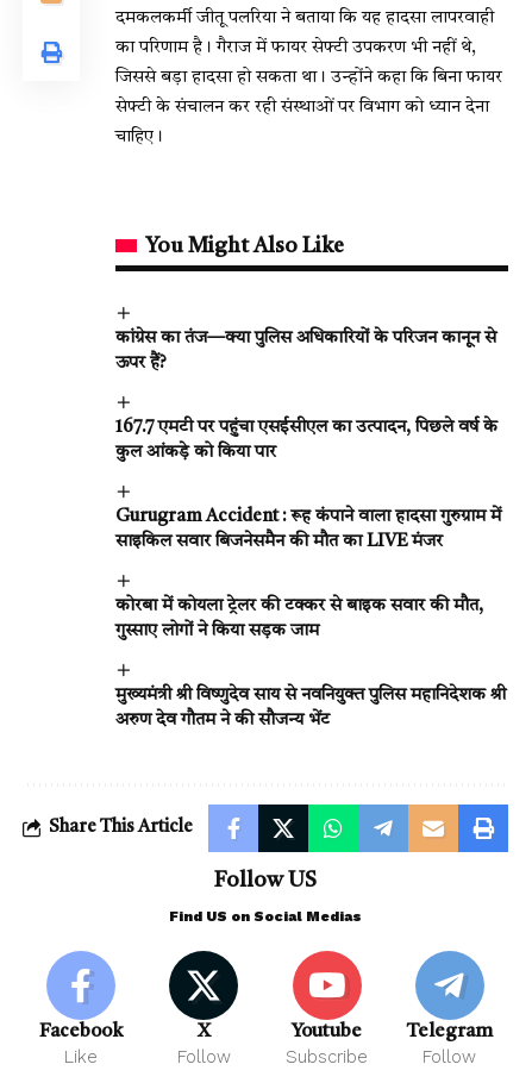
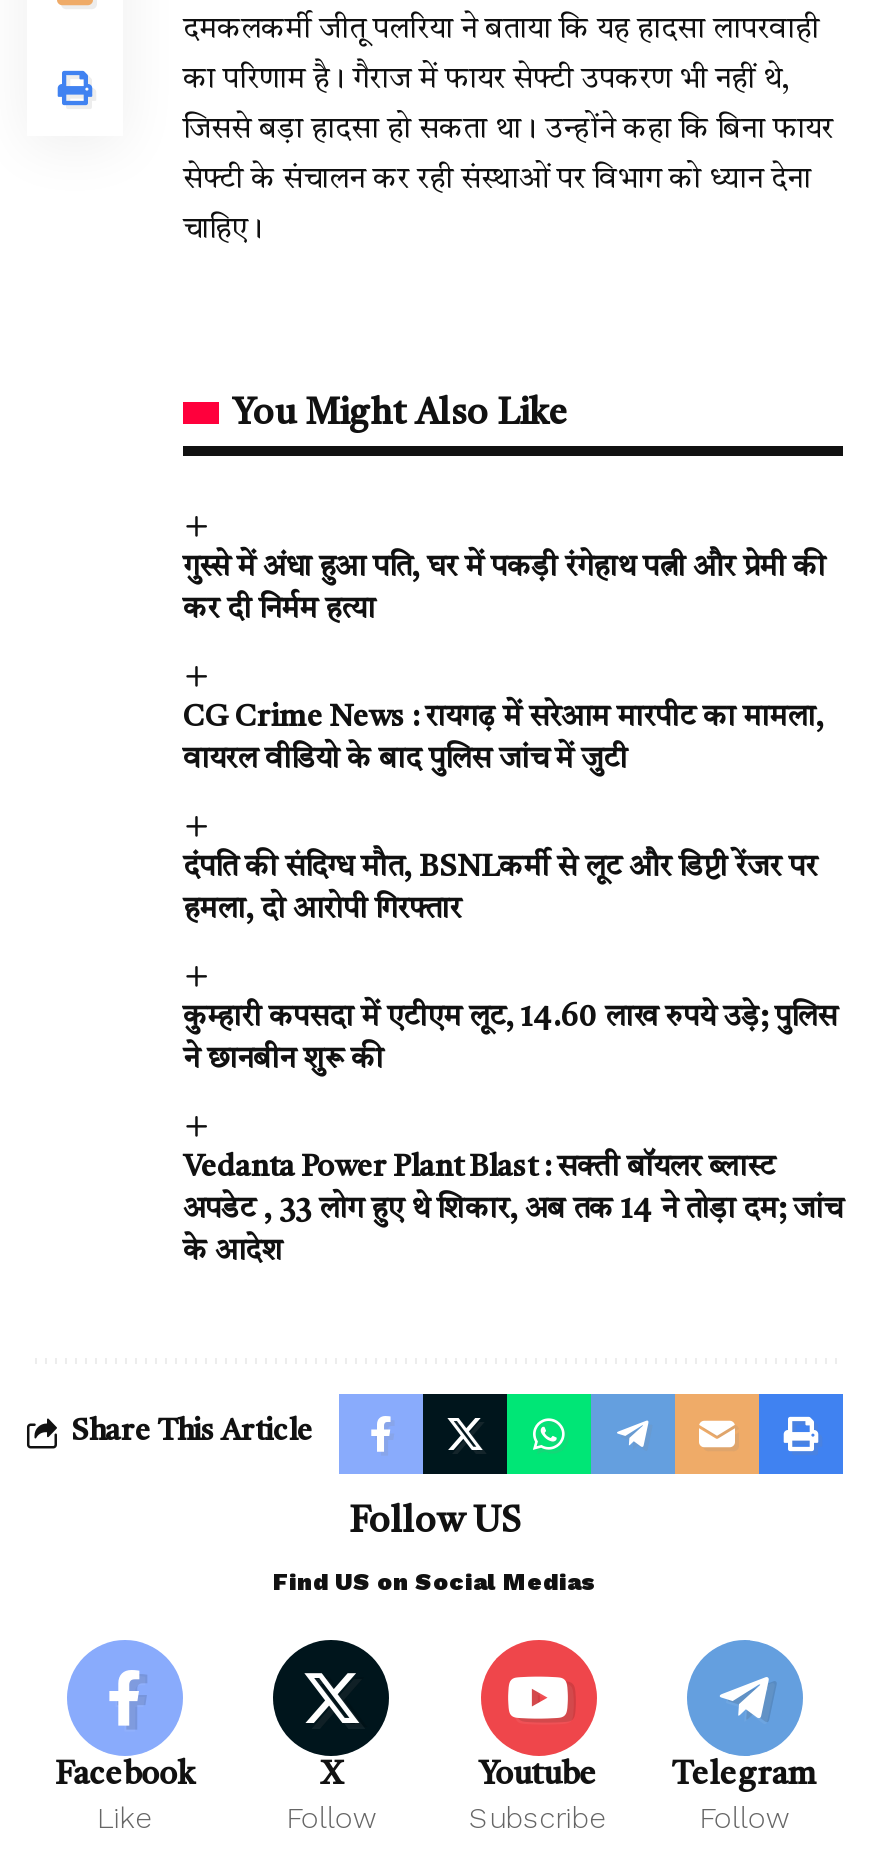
- कांग्रेस का तंज—क्या पुलिस अधिकारियों के परिजन कानून से
- ऊपर हैं?
+ गुस्से में अंधा हुआ पति, घर में पकड़ी रंगेहाथ पत्नी और प्रेमी की
+ कर दी निर्मम हत्या

- 167.7 एमटी पर पहुंचा एसईसीएल का उत्पादन, पिछले वर्ष के
- कुल आंकड़े को किया पार
+ CG Crime News : रायगढ़ में सरेआम मारपीट का मामला,
+ वायरल वीडियो के बाद पुलिस जांच में जुटी

- Gurugram Accident : रूह कंपाने वाला हादसा गुरुग्राम में
- साइकिल सवार बिजनेसमैन की मौत का LIVE मंजर
+ दंपति की संदिग्ध मौत, BSNLकर्मी से लूट और डिप्टी रेंजर पर
+ हमला, दो आरोपी गिरफ्तार

- कोरबा में कोयला ट्रेलर की टक्कर से बाइक सवार की मौत,
- गुस्साए लोगों ने किया सड़क जाम
+ कुम्हारी कपसदा में एटीएम लूट, 14.60 लाख रुपये उड़े; पुलिस
+ ने छानबीन शुरू की

- मुख्यमंत्री श्री विष्णुदेव साय से नवनियुक्त पुलिस महानिदेशक श्री
- अरुण देव गौतम ने की सौजन्य भेंट
+ Vedanta Power Plant Blast : सक्ती बॉयलर ब्लास्ट
+ अपडेट , 33 लोग हुए थे शिकार, अब तक 14 ने तोड़ा दम; जांच
+ के आदेश
